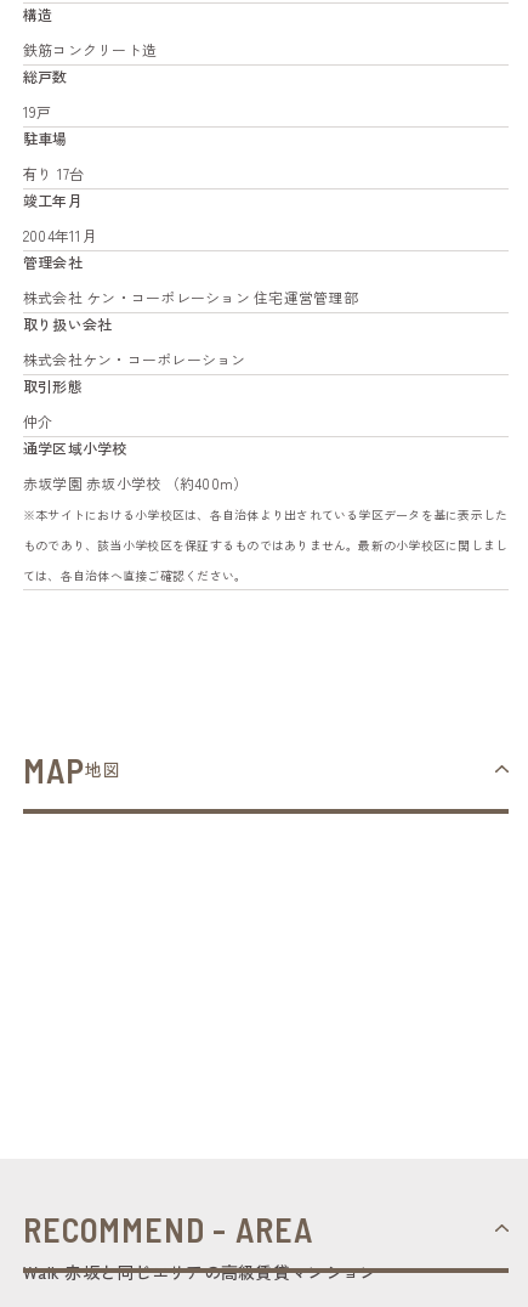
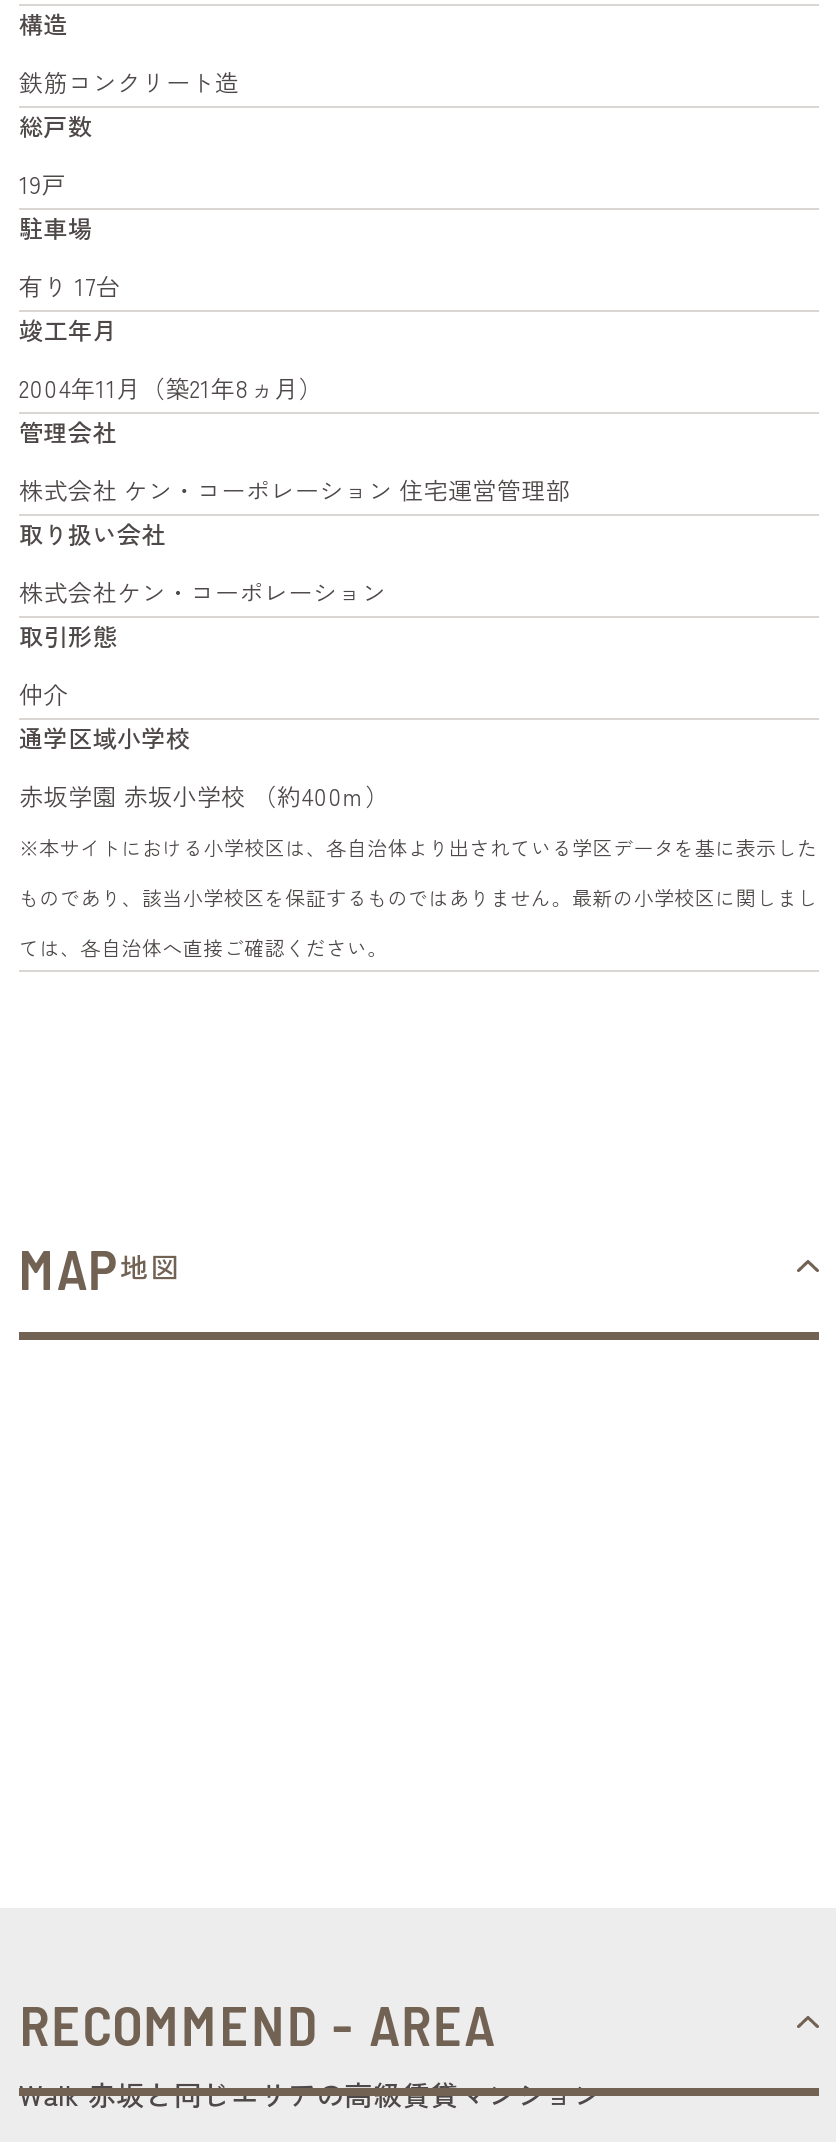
- 2004年11月
+ 2004年11月（築21年8ヵ月）
